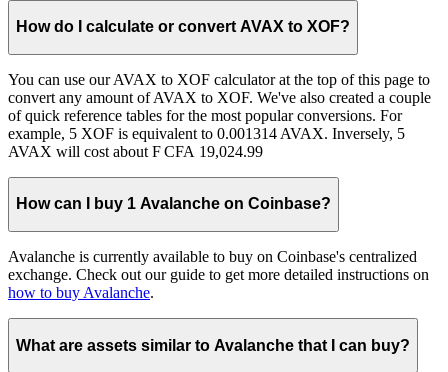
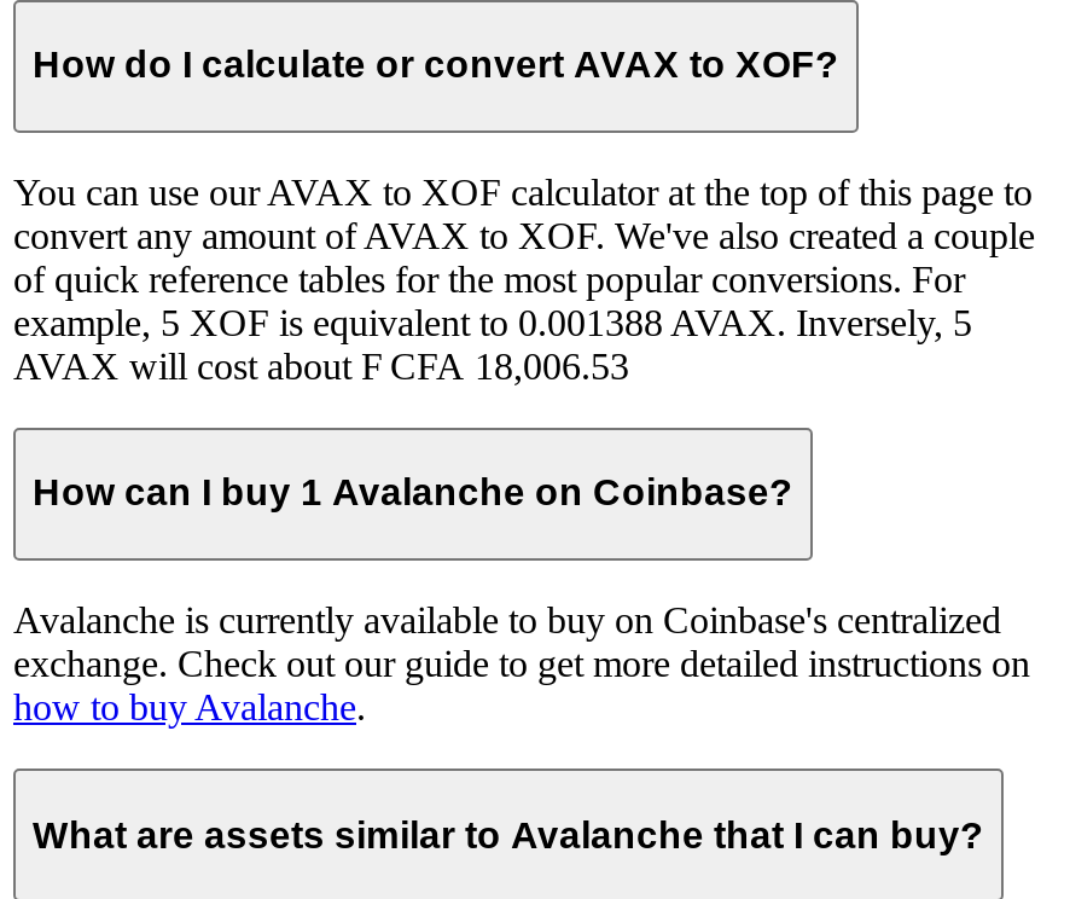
- example, 5 XOF is equivalent to 0.001314 AVAX. Inversely, 5
+ example, 5 XOF is equivalent to 0.001388 AVAX. Inversely, 5

- AVAX will cost about F CFA 19,024.99
+ AVAX will cost about F CFA 18,006.53
